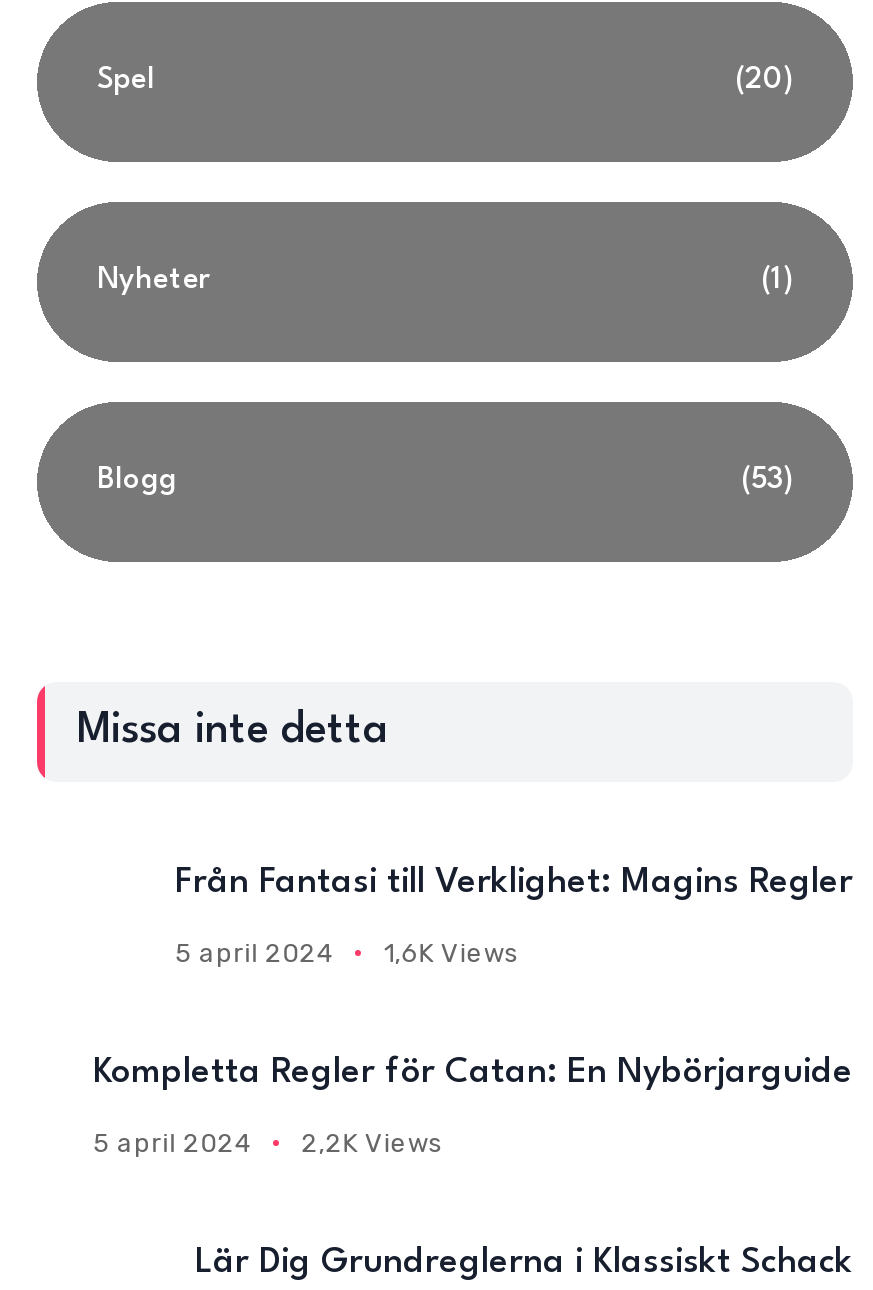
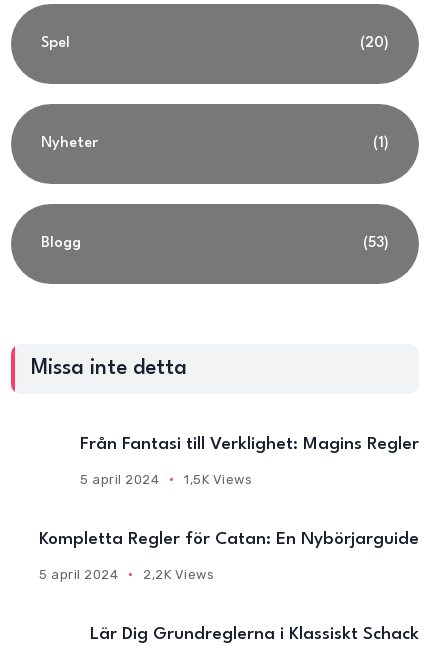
- 5 april 2024 1,6K Views
+ 5 april 2024 1,5K Views
